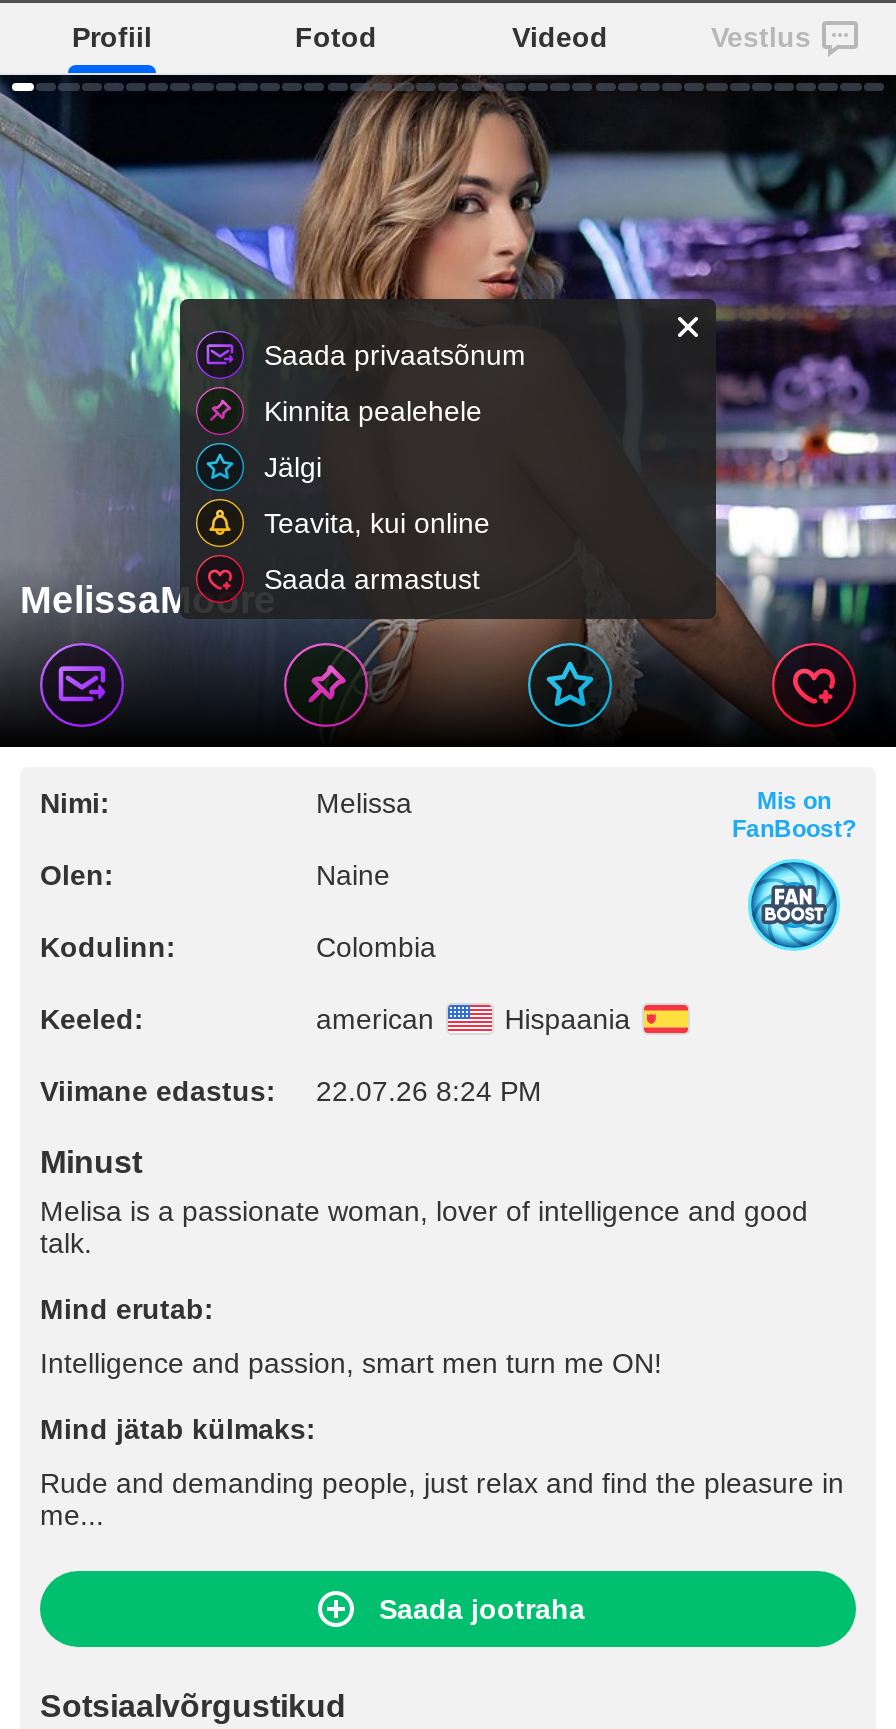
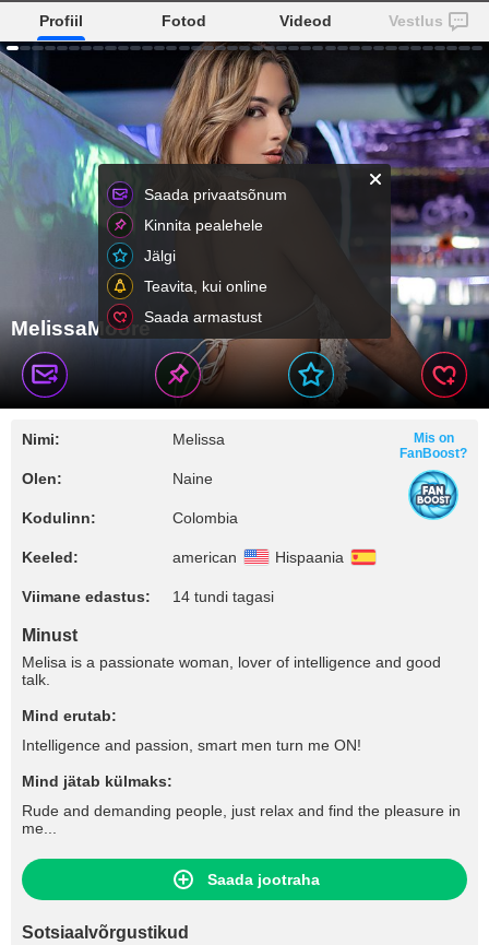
- Viimane edastus: 22.07.26 8:24 PM
+ Viimane edastus: 14 tundi tagasi
